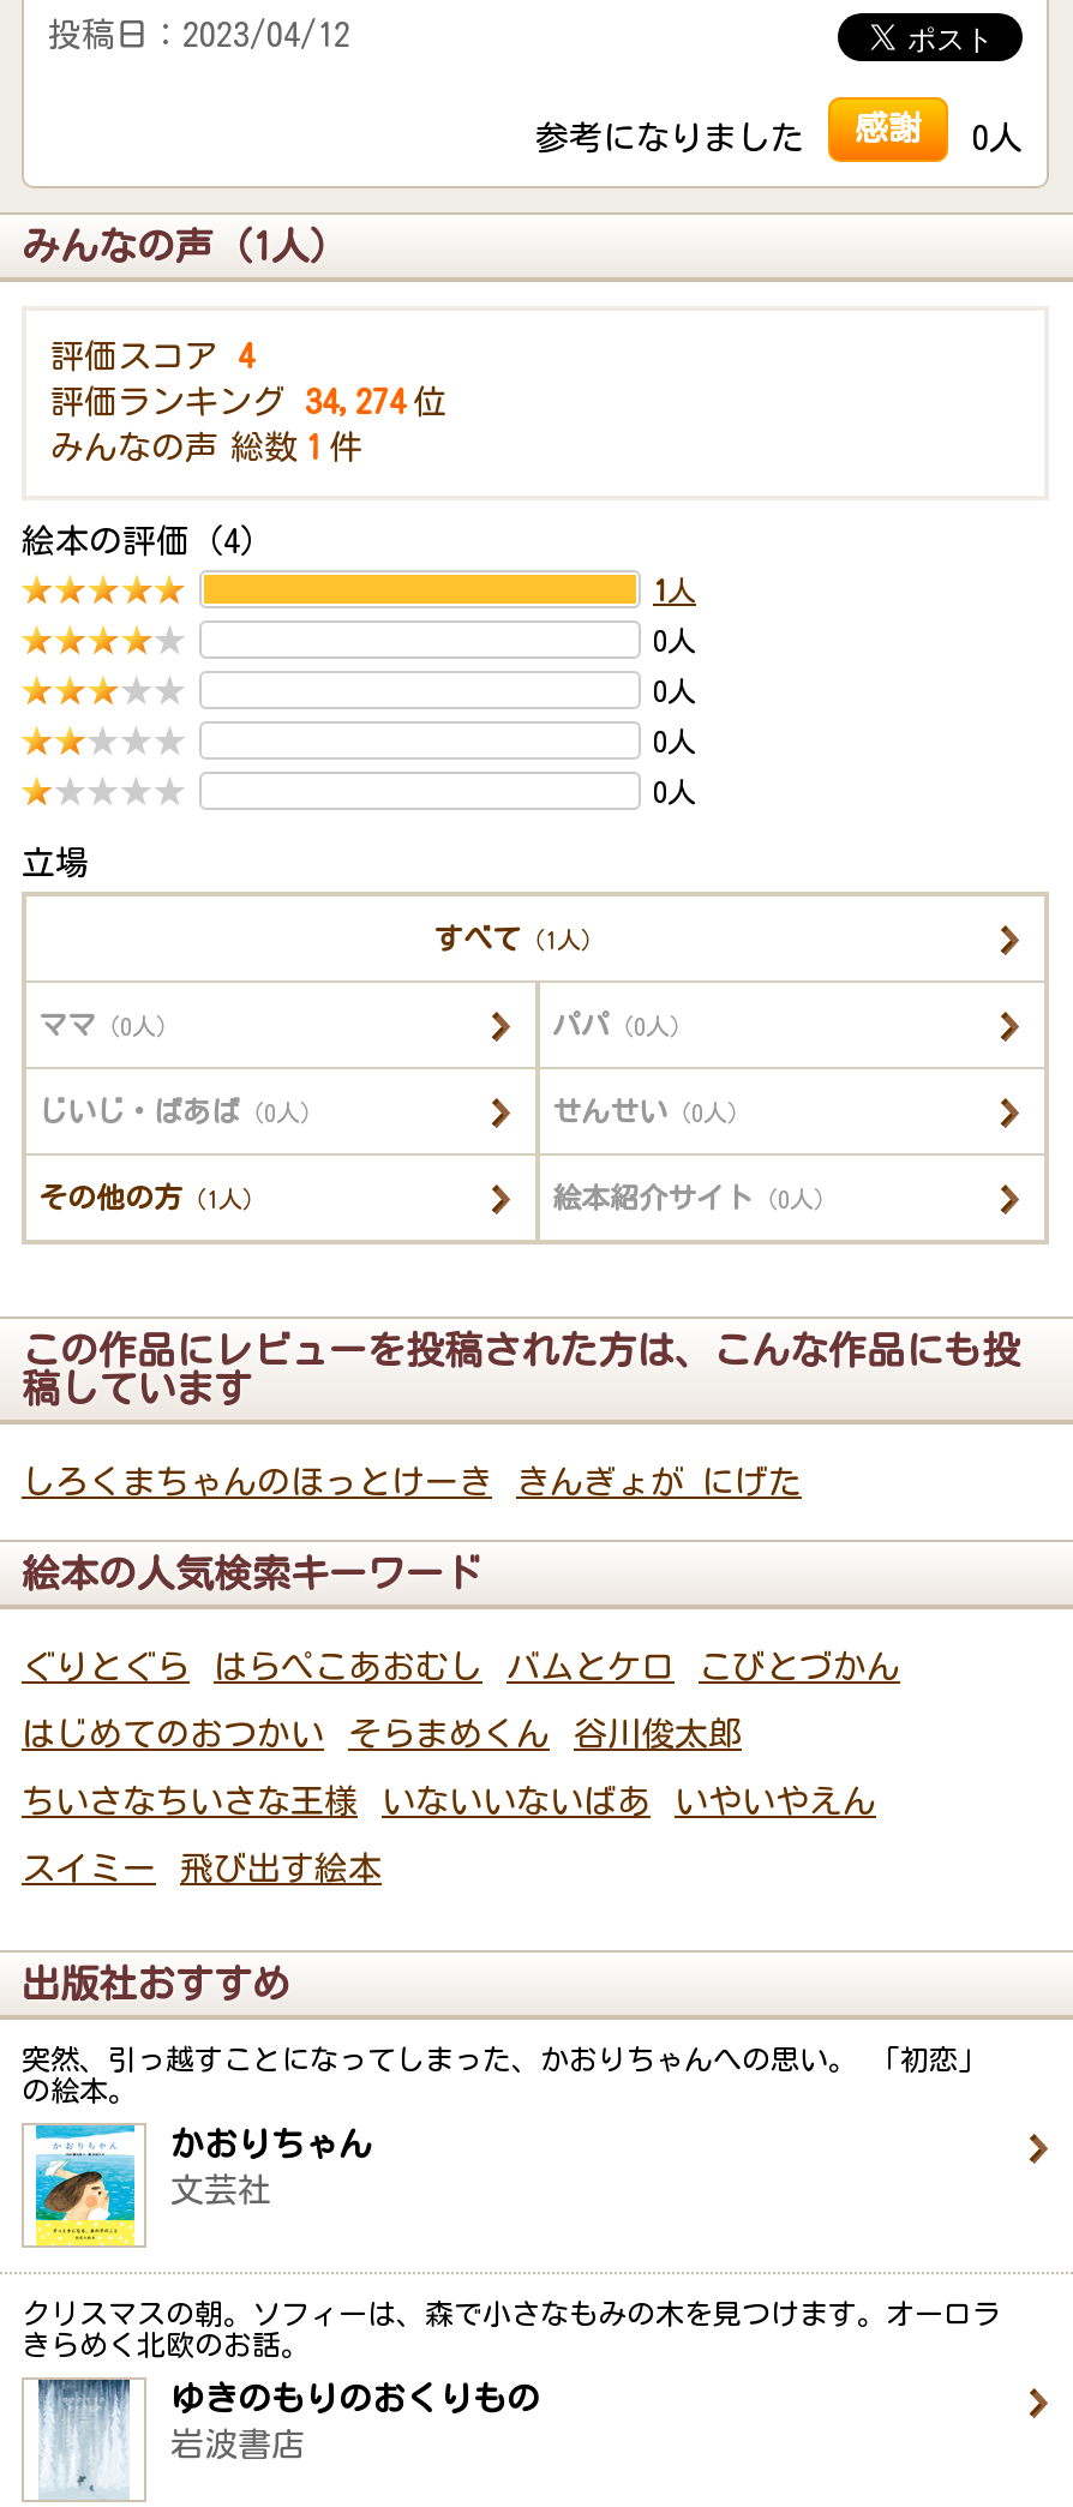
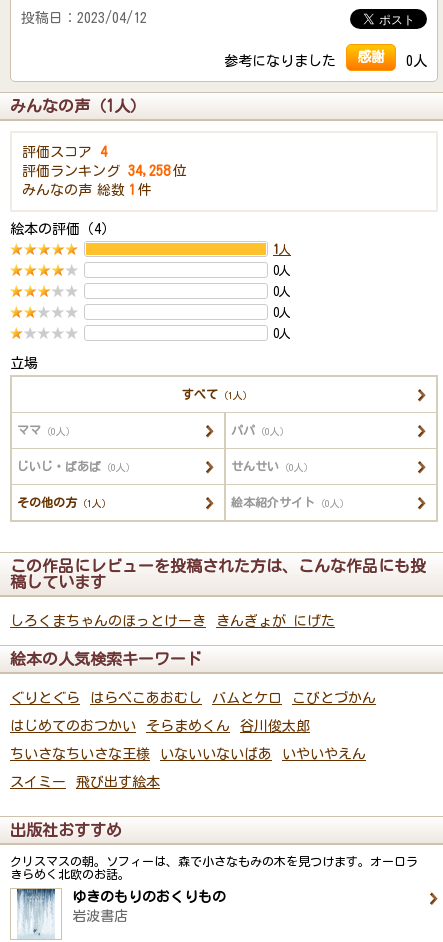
- 評価ランキング 34,274 位
+ 評価ランキング 34,258 位

- [image]
- 突然、引っ越すことになってしまった、かおりちゃんへの思い。 「初恋」
- の絵本。
- かおりちゃん
- 文芸社
